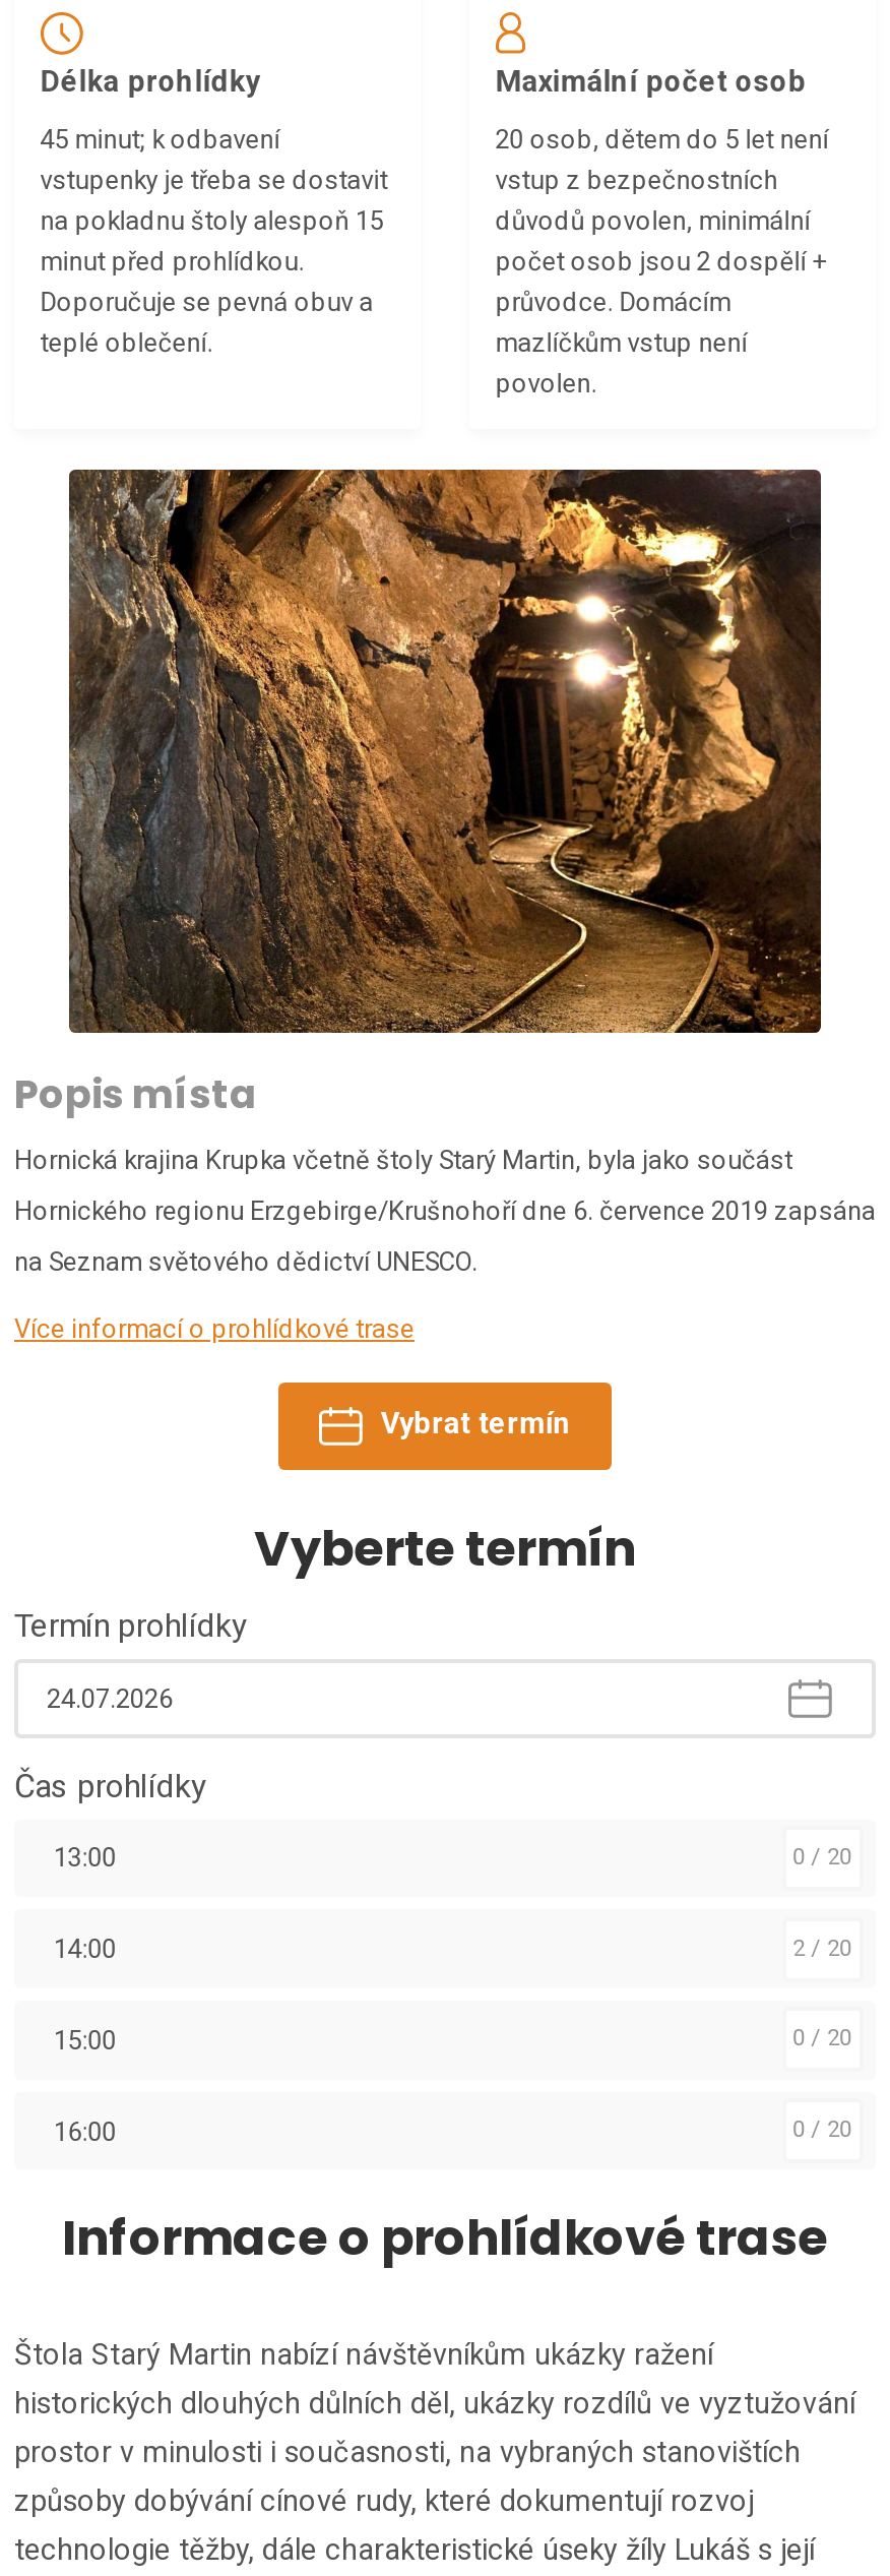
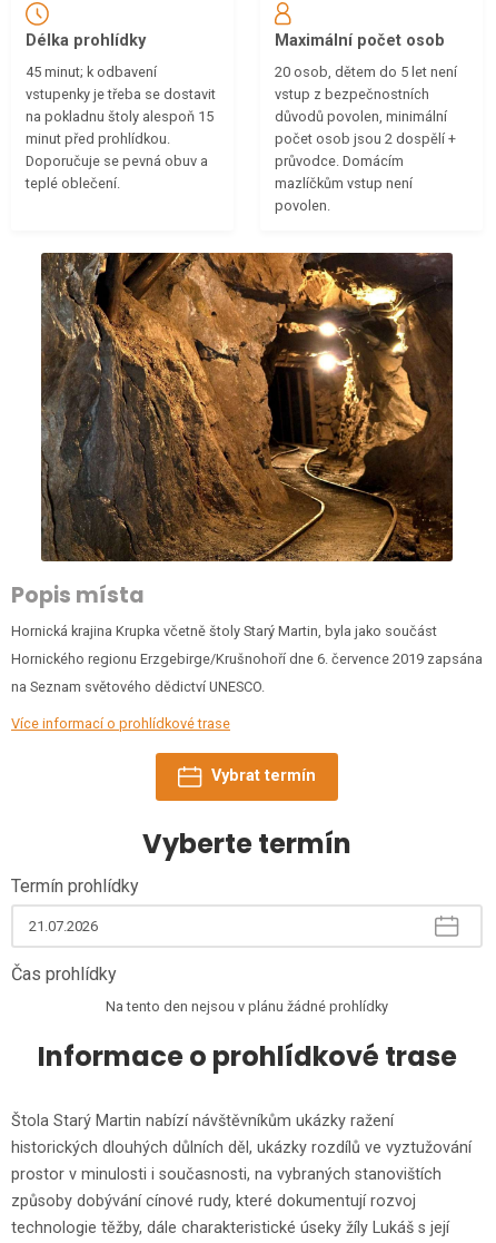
- 13:00
- 0 / 20
- 14:00
- 2 / 20
- 15:00
- 0 / 20
- 16:00
- 0 / 20
+ Na tento den nejsou v plánu žádné prohlídky
